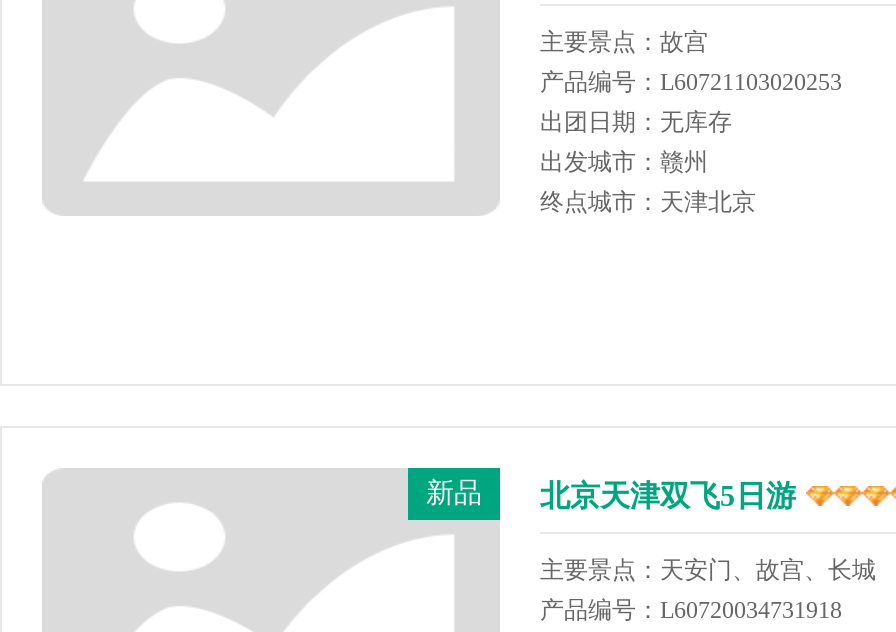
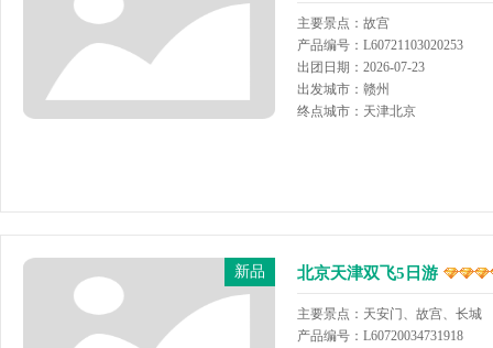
- 出团日期：无库存
+ 出团日期：2026-07-23
